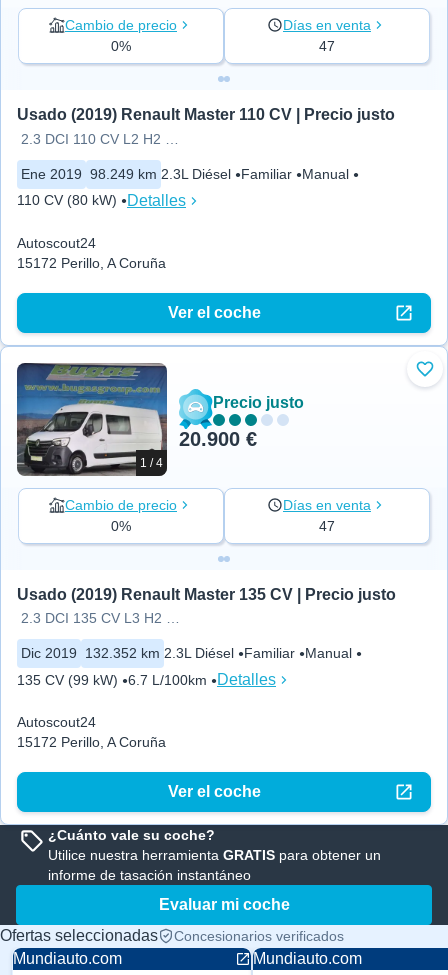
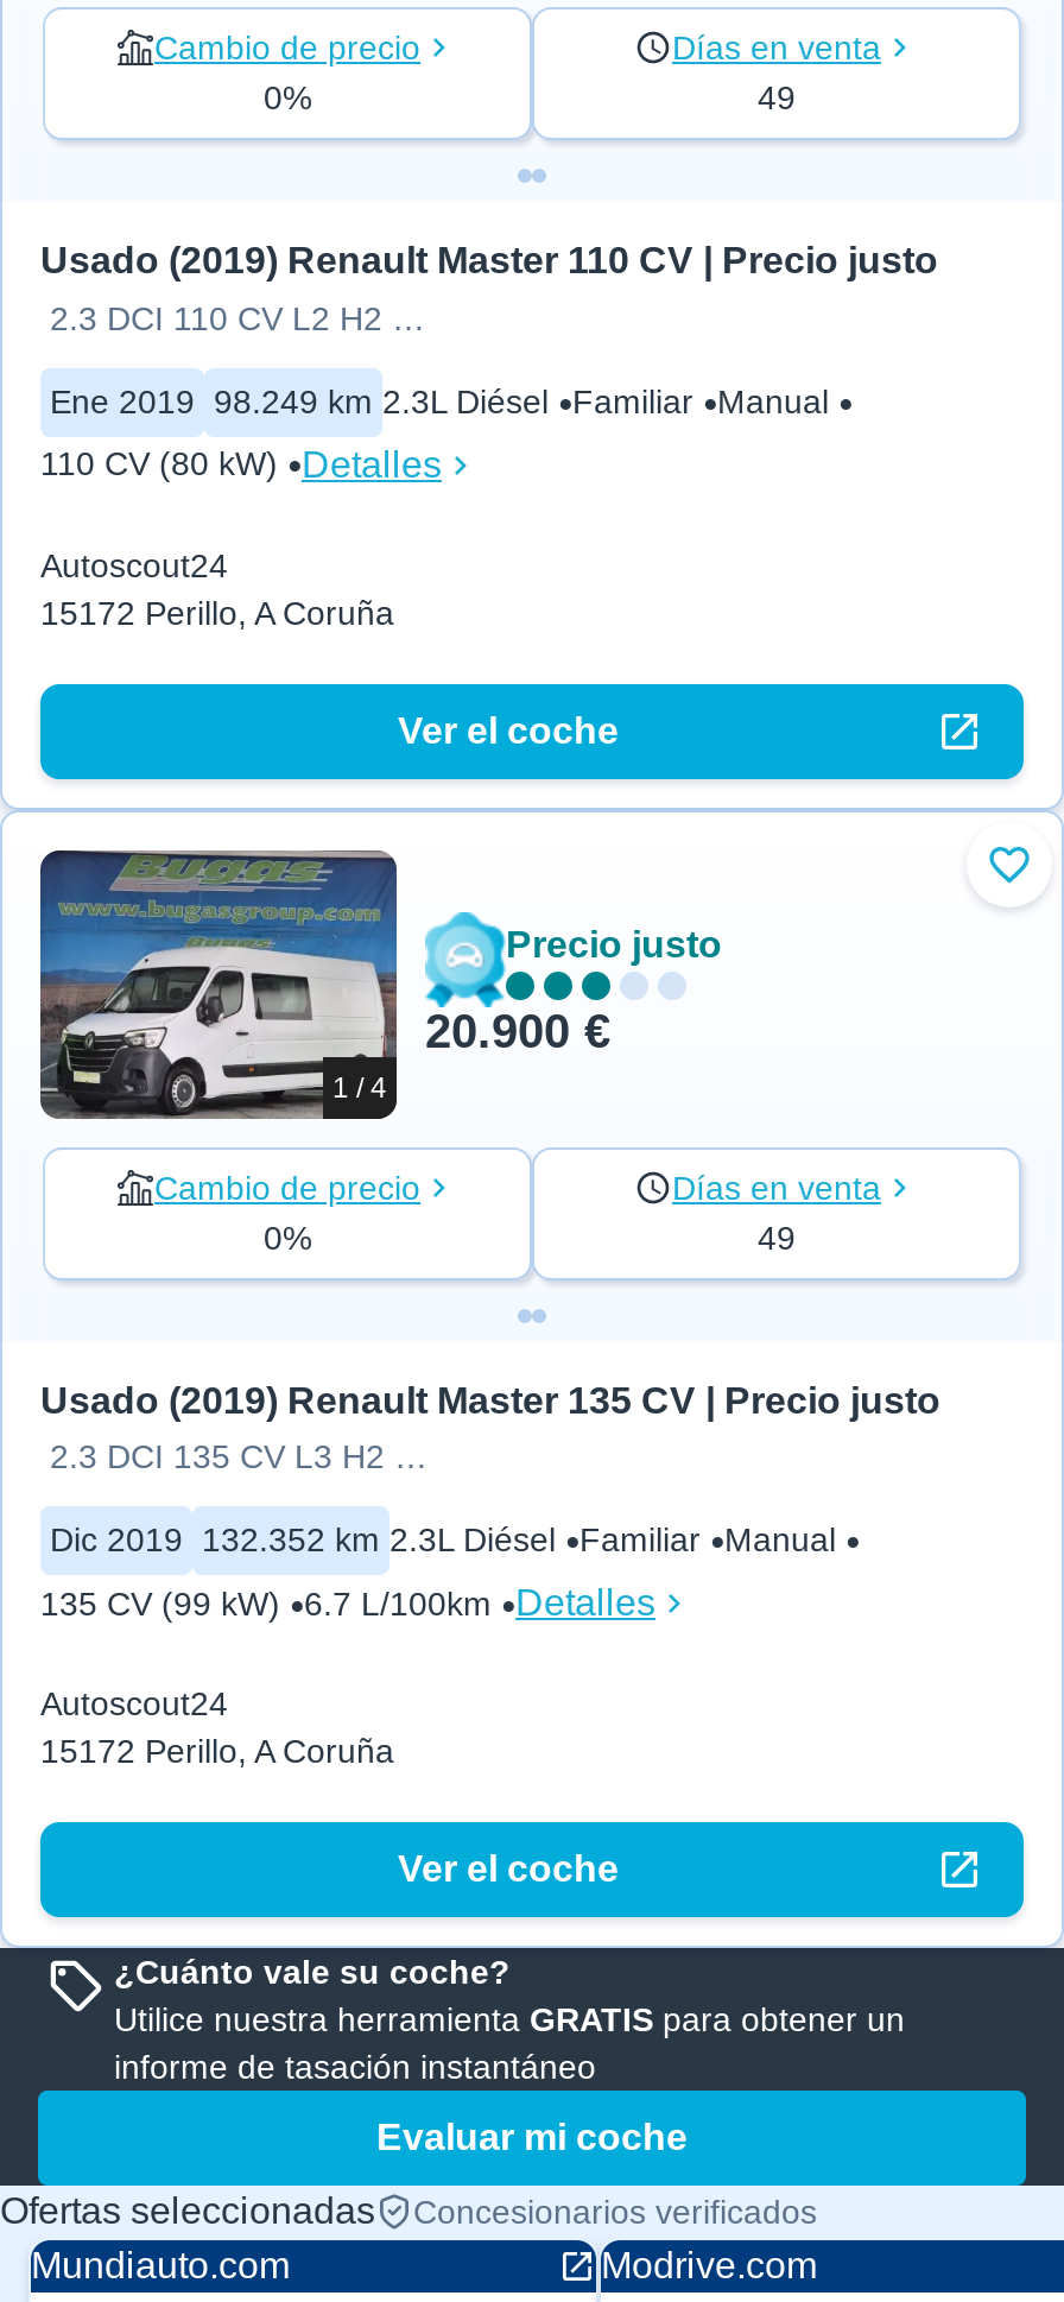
- 47
+ 49

- 47
+ 49

- Mundiauto.com
+ Modrive.com
